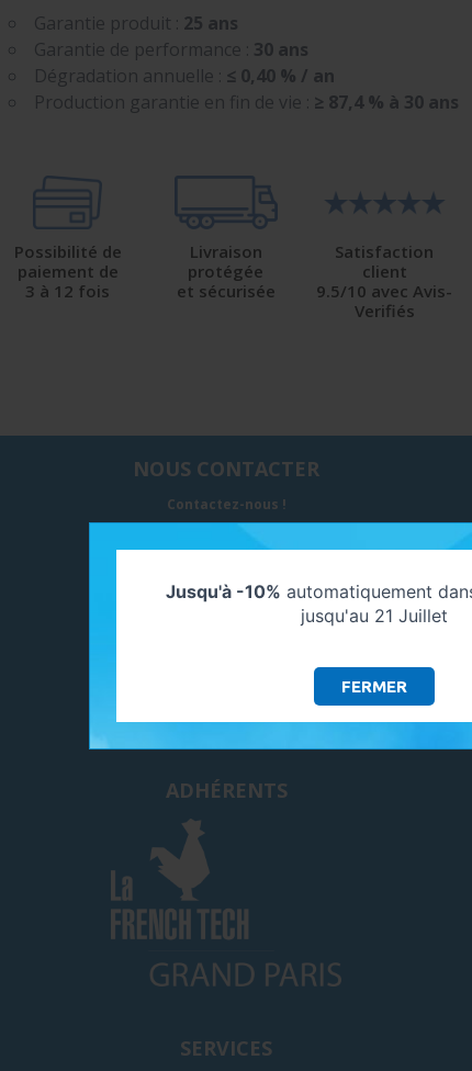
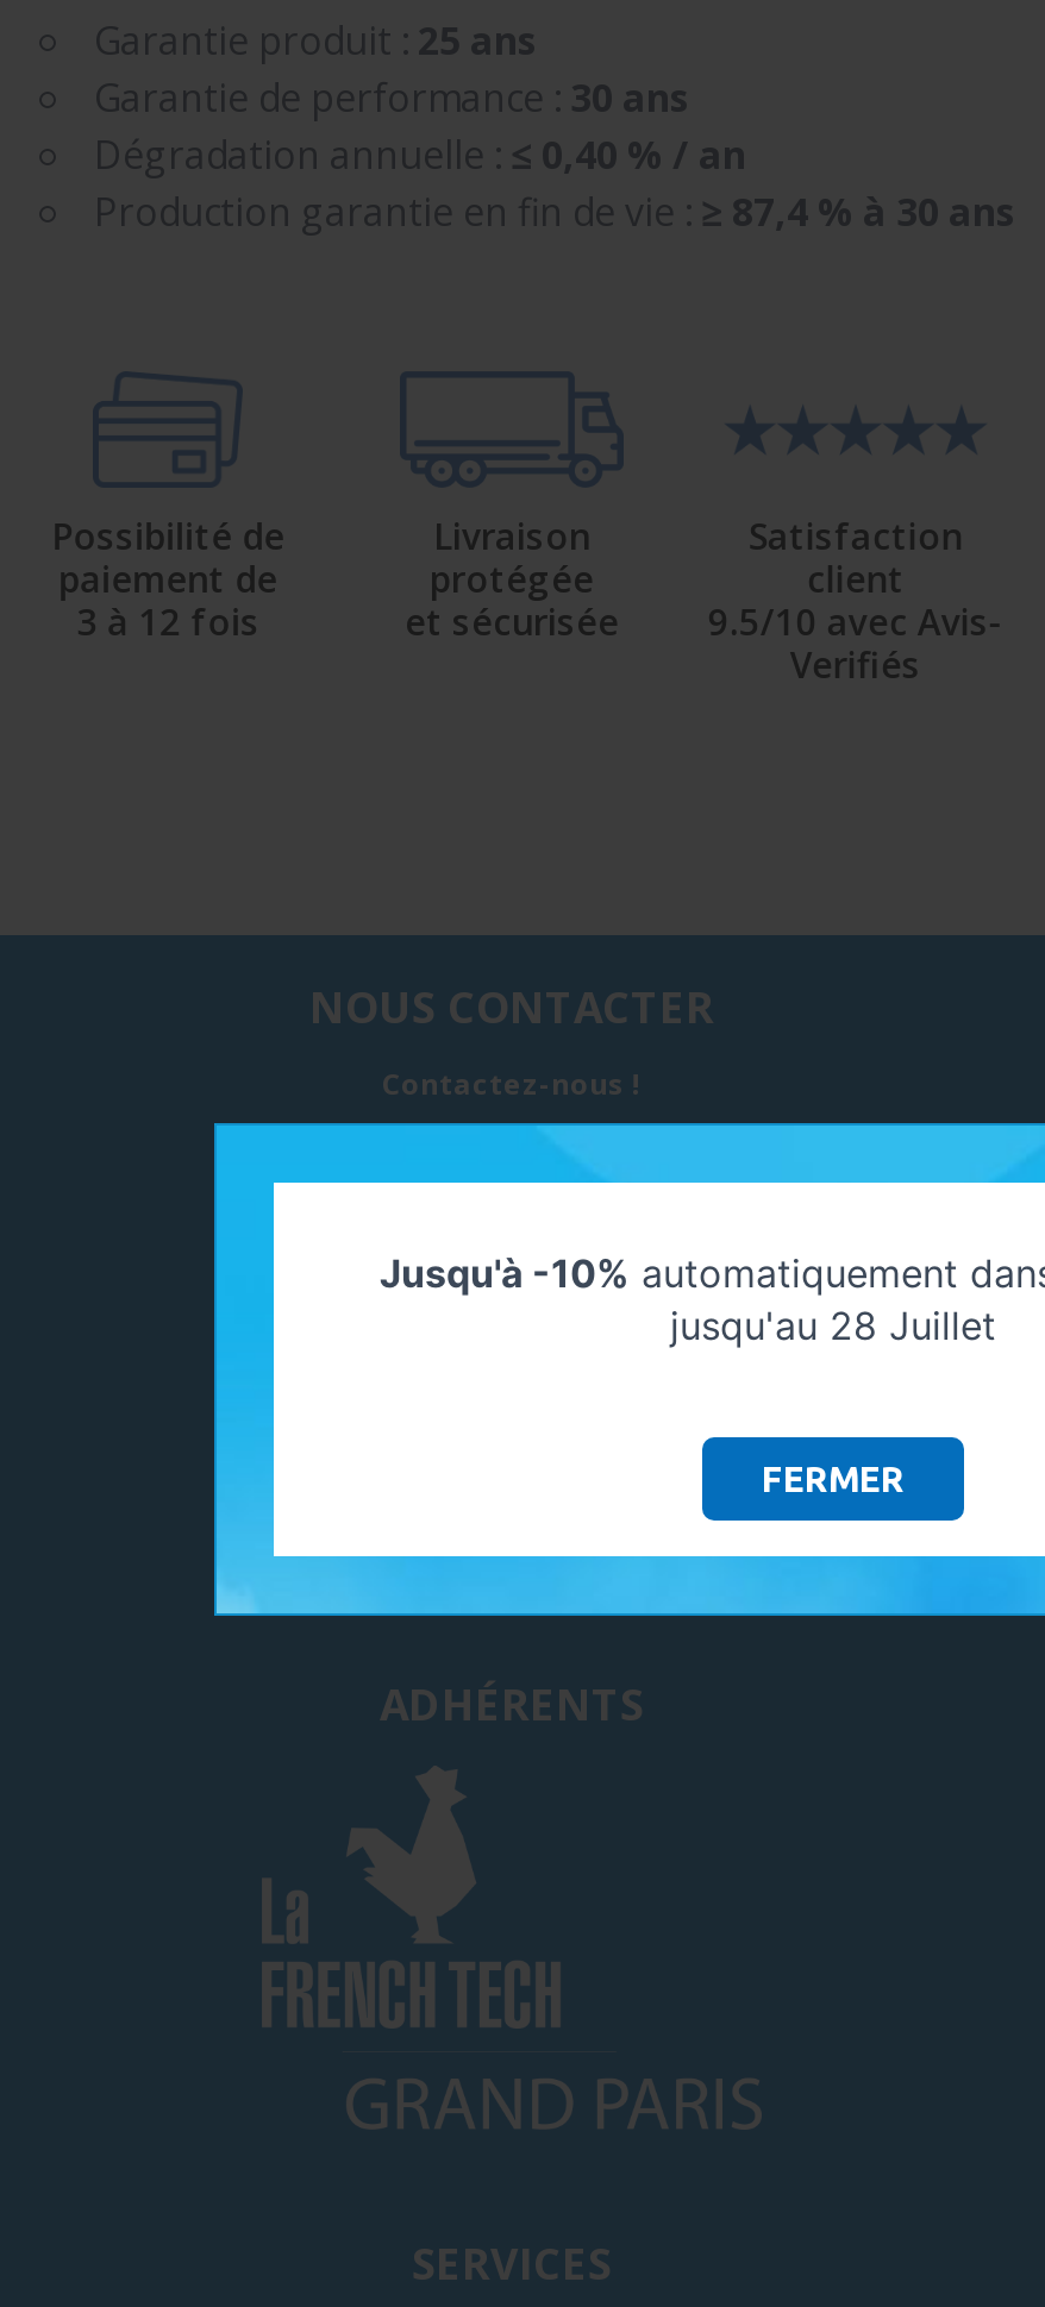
- jusqu'au 21 Juillet
+ jusqu'au 28 Juillet
